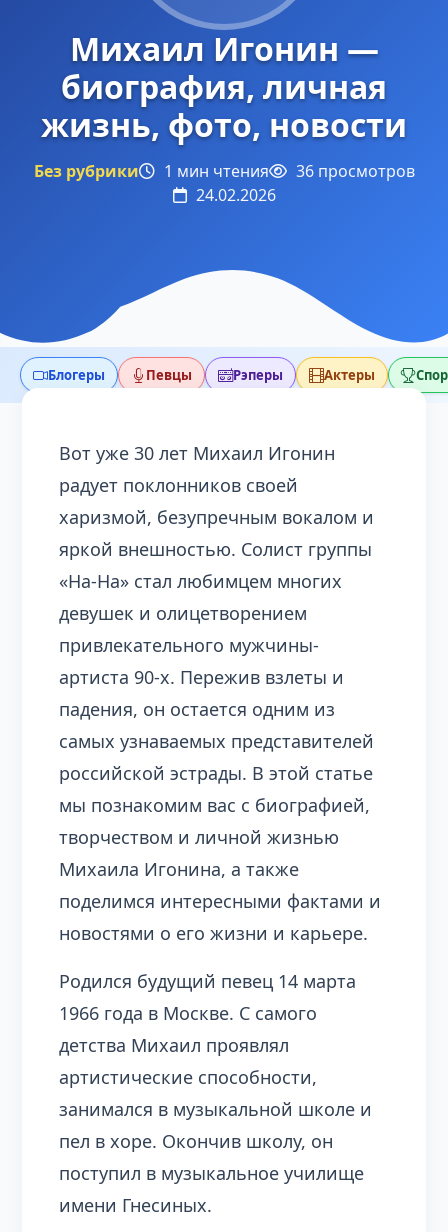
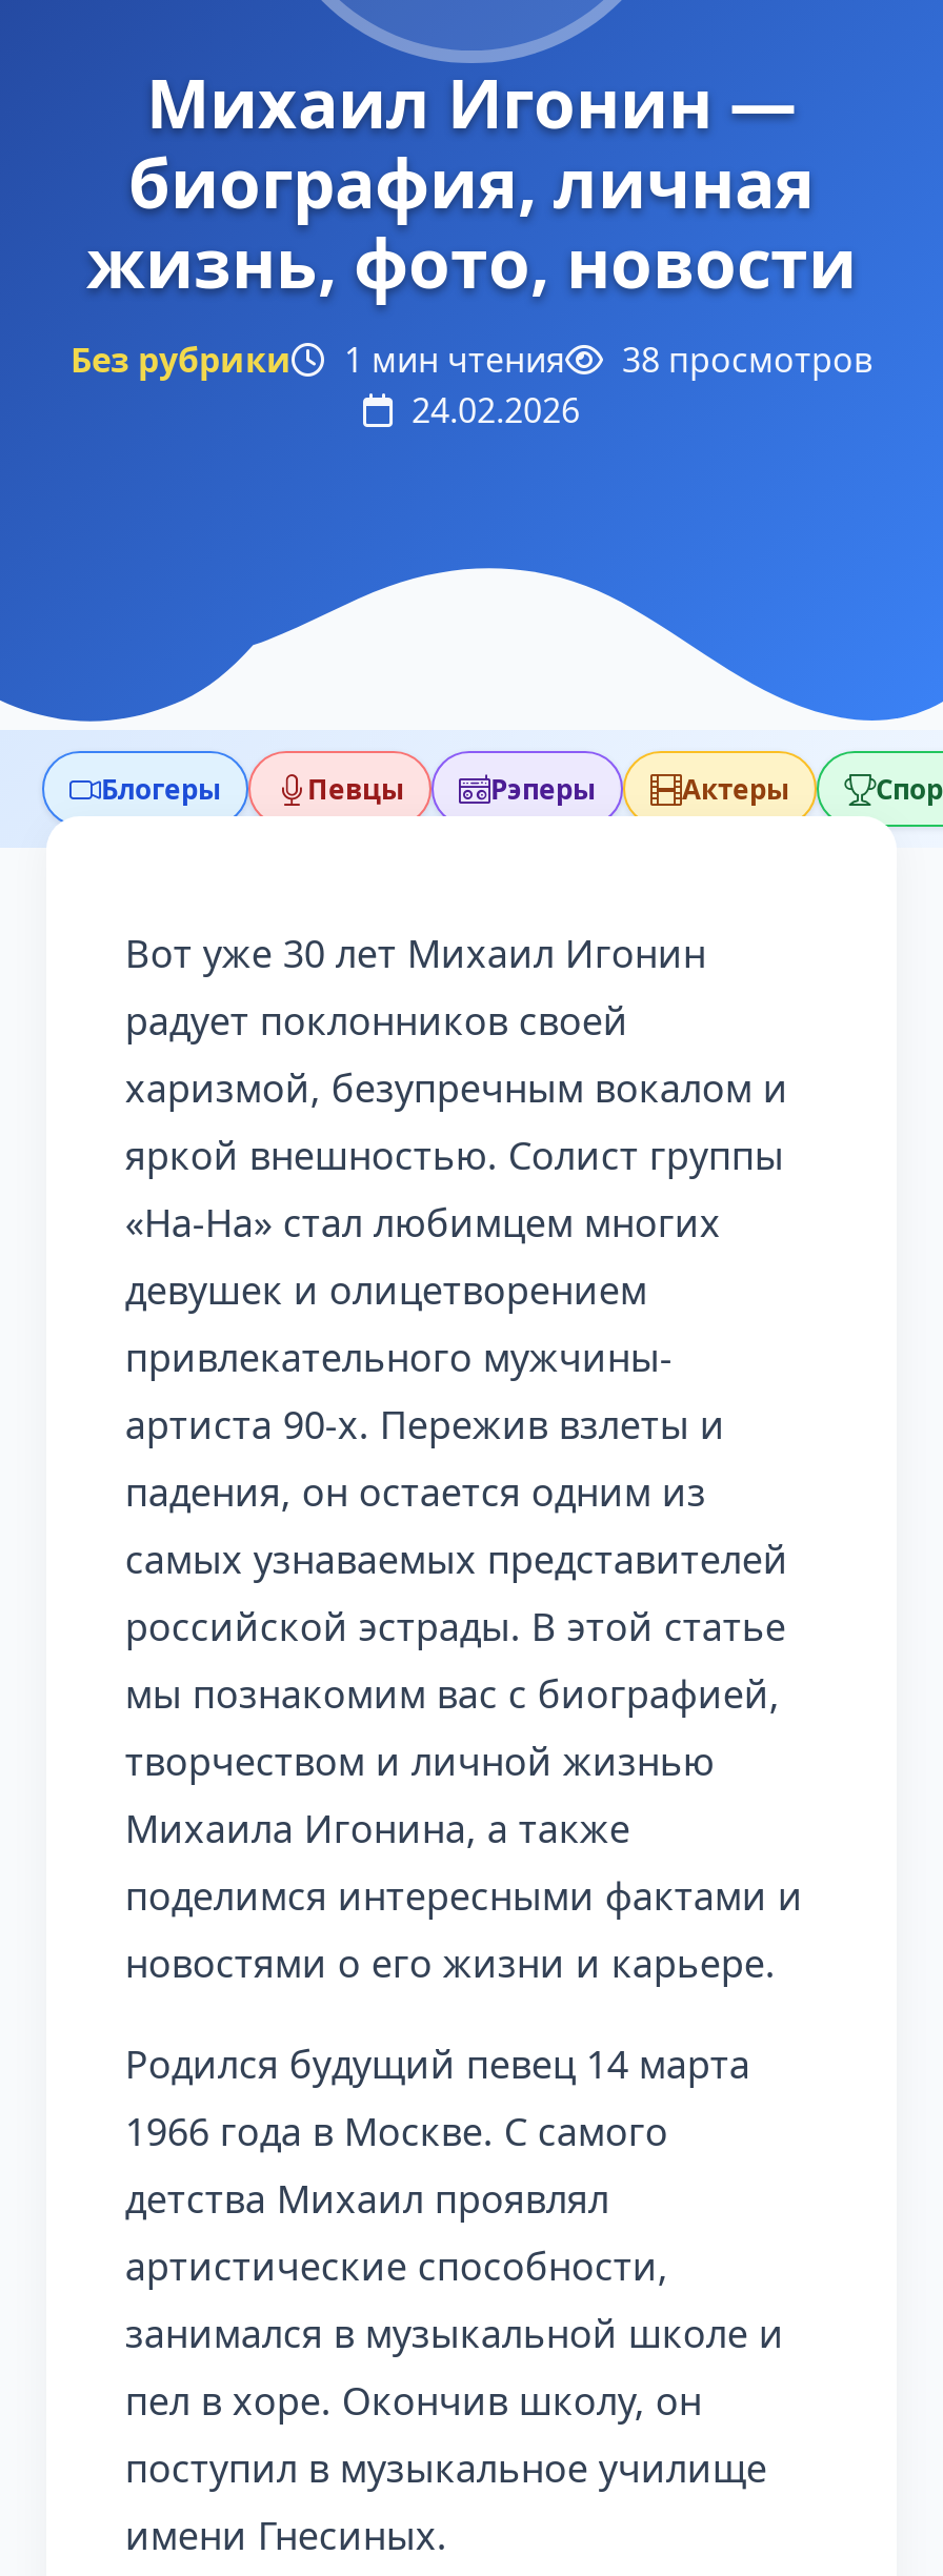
- Без рубрики 1 мин чтения 36 просмотров
+ Без рубрики 1 мин чтения 38 просмотров
